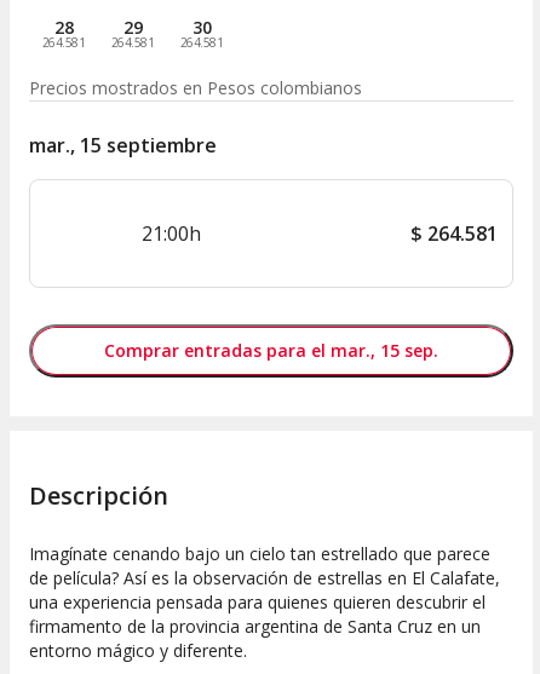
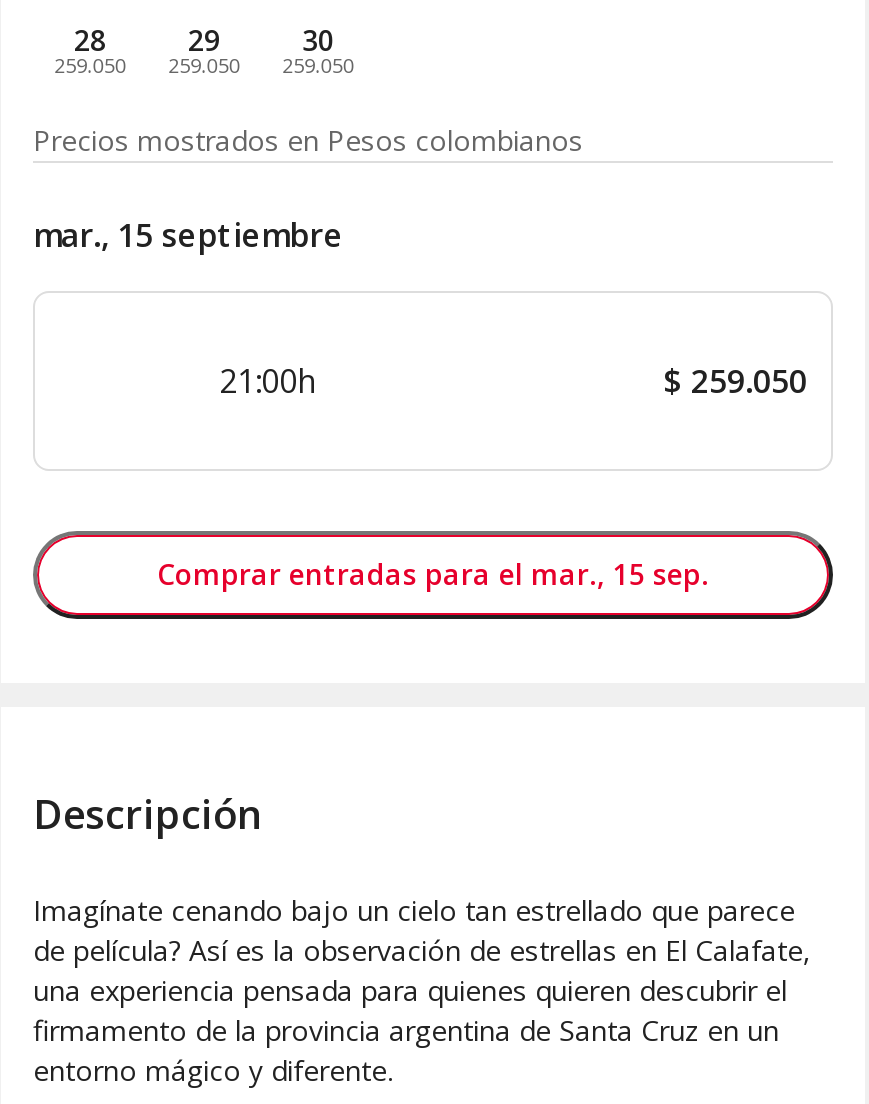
- 264.581
+ 259.050

- 264.581
+ 259.050

- 264.581
+ 259.050

- $ 264.581
+ $ 259.050
